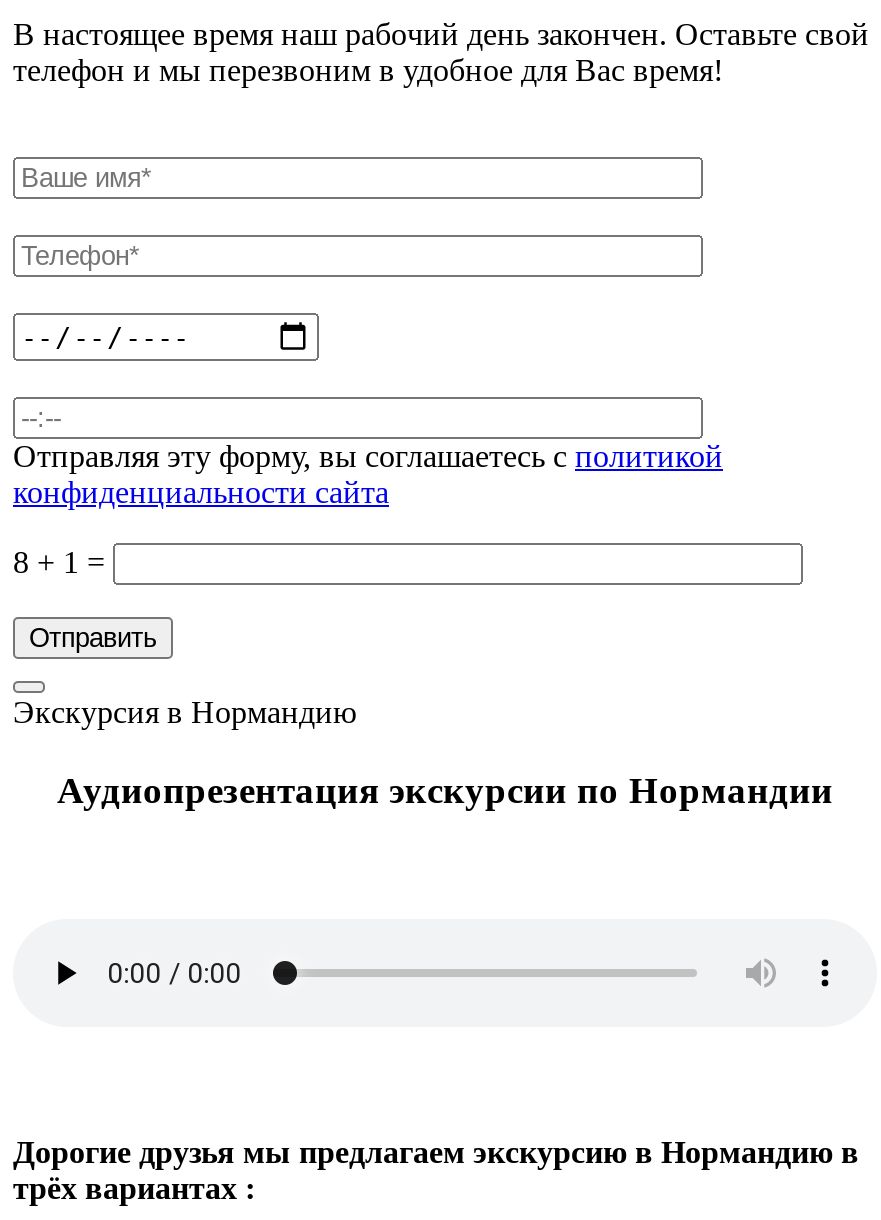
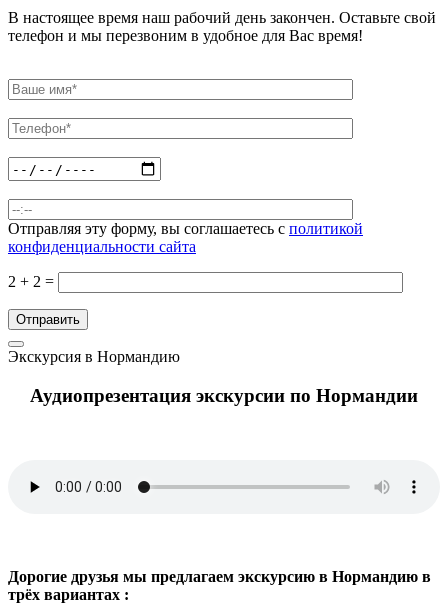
- 8 + 1 =
+ 2 + 2 =
